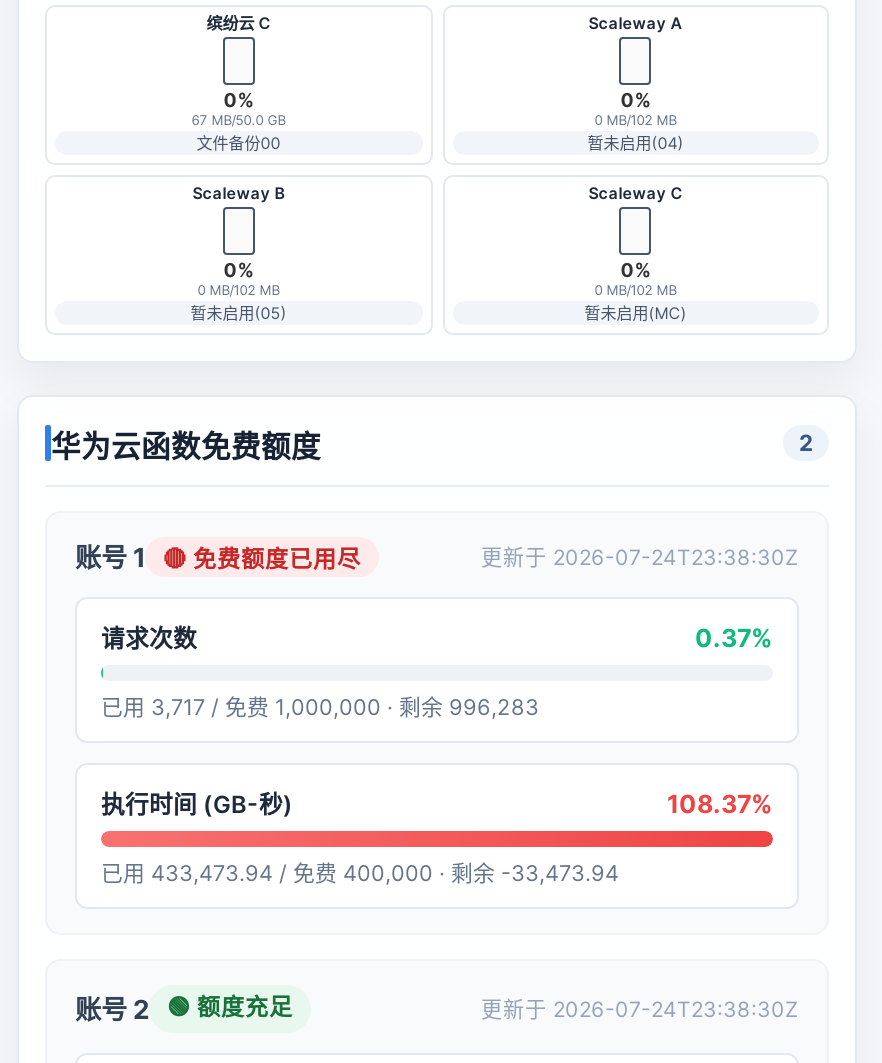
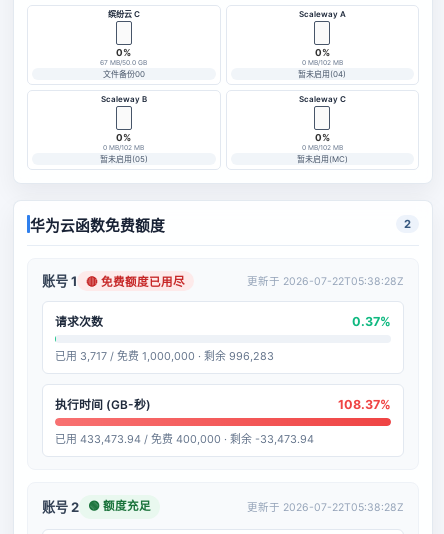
- 更新于 2026-07-24T23:38:30Z
+ 更新于 2026-07-22T05:38:28Z

- 更新于 2026-07-24T23:38:30Z
+ 更新于 2026-07-22T05:38:28Z
